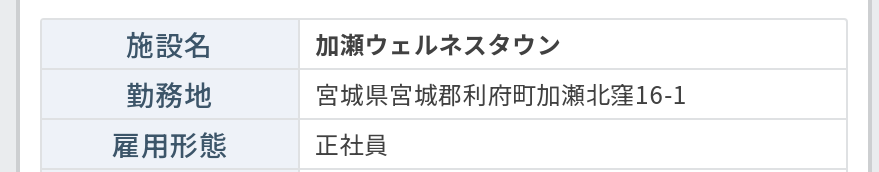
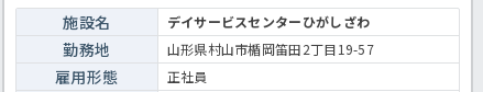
- 加瀬ウェルネスタウン
+ デイサービスセンターひがしざわ

- 宮城県宮城郡利府町加瀬北窪16-1
+ 山形県村山市楯岡笛田2丁目19-57
